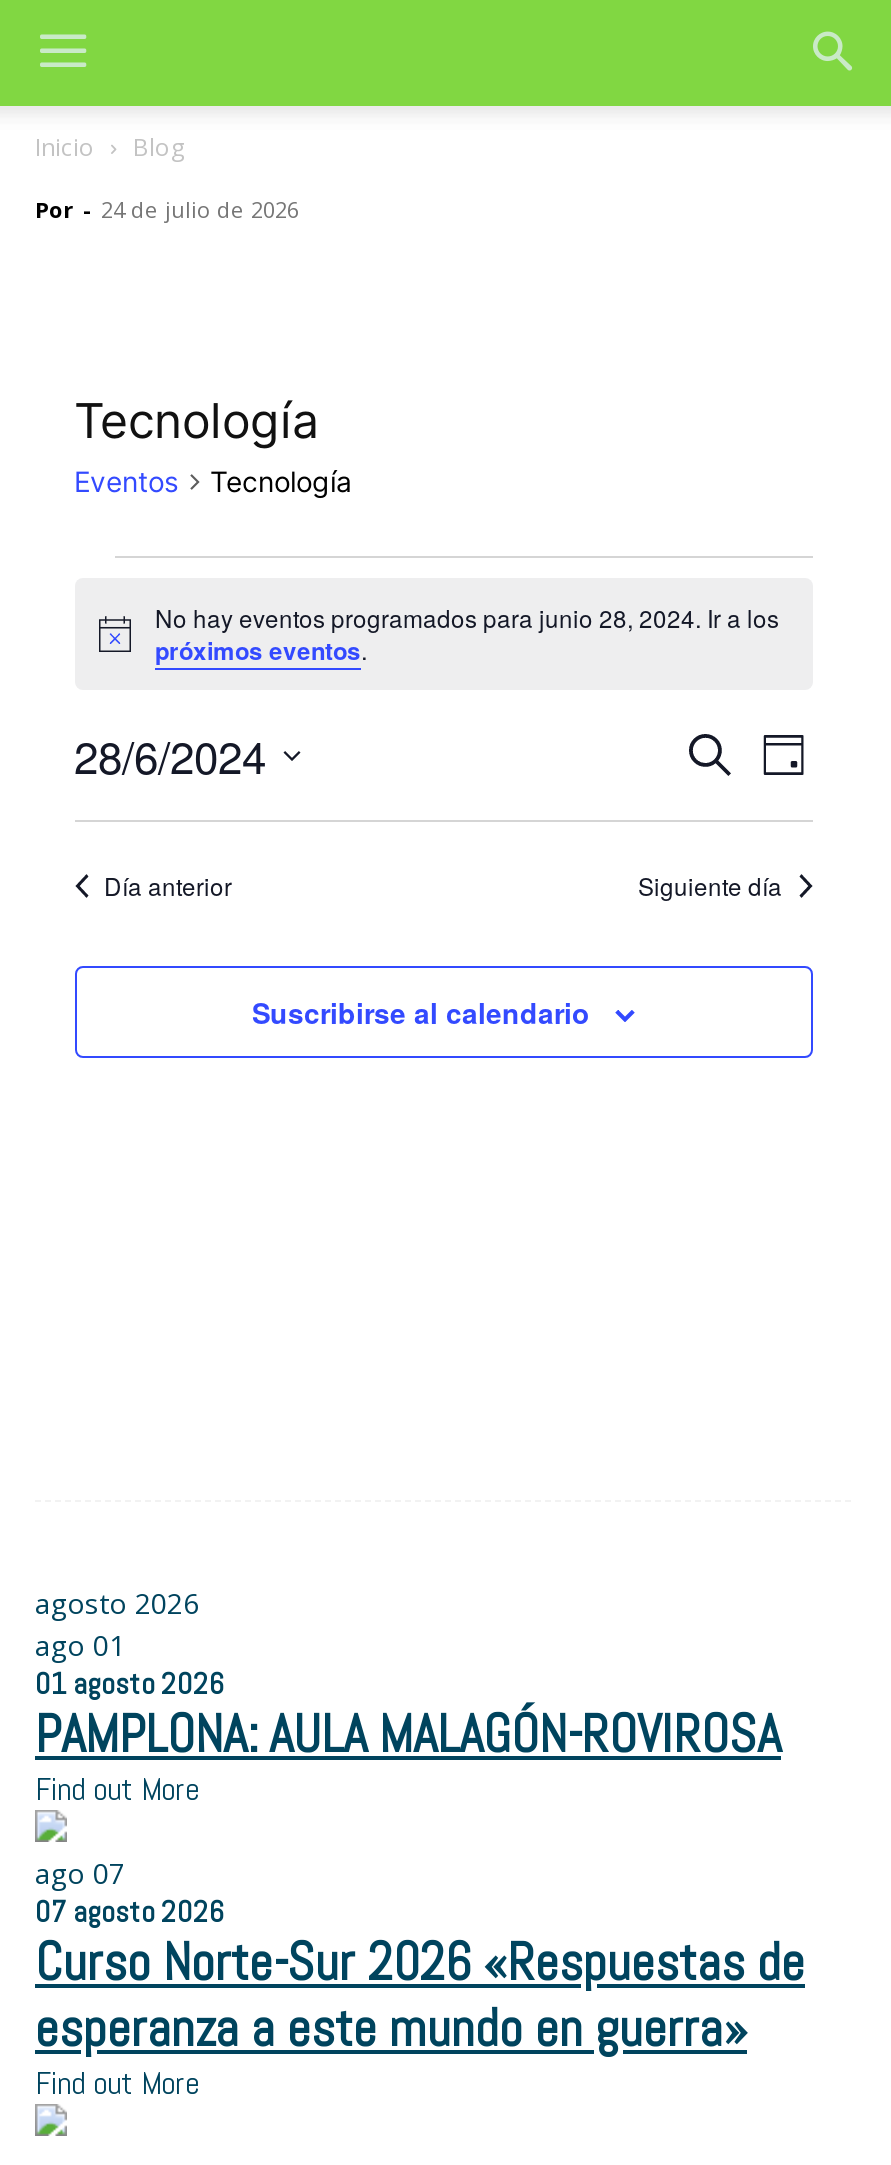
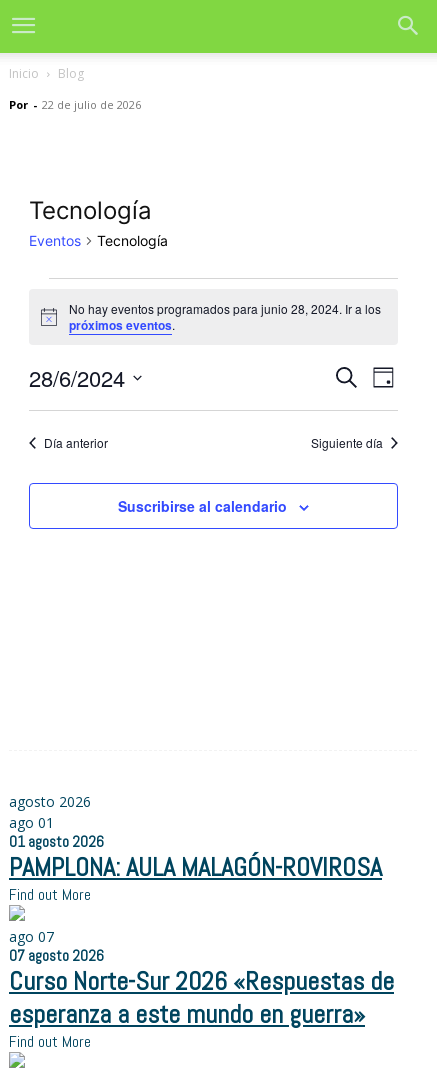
- Por - 24 de julio de 2026
+ Por - 22 de julio de 2026
